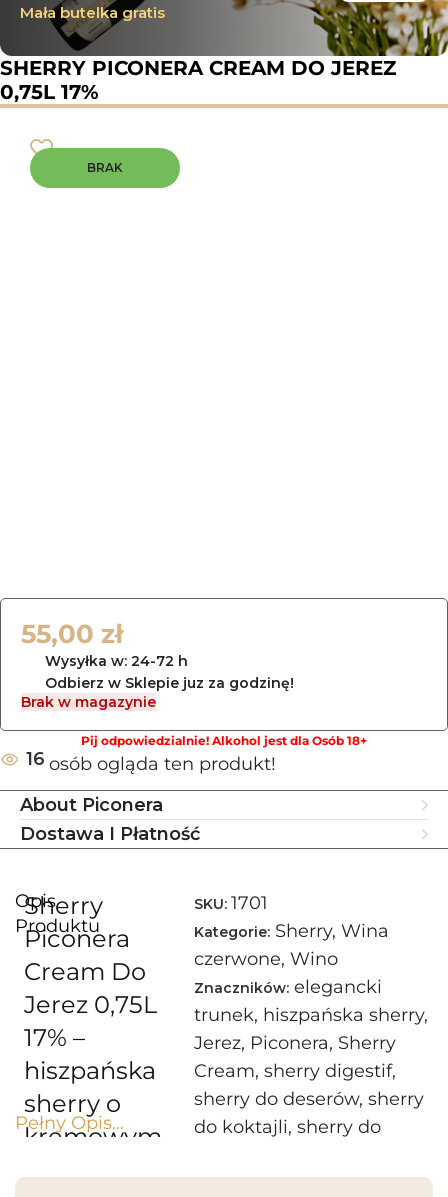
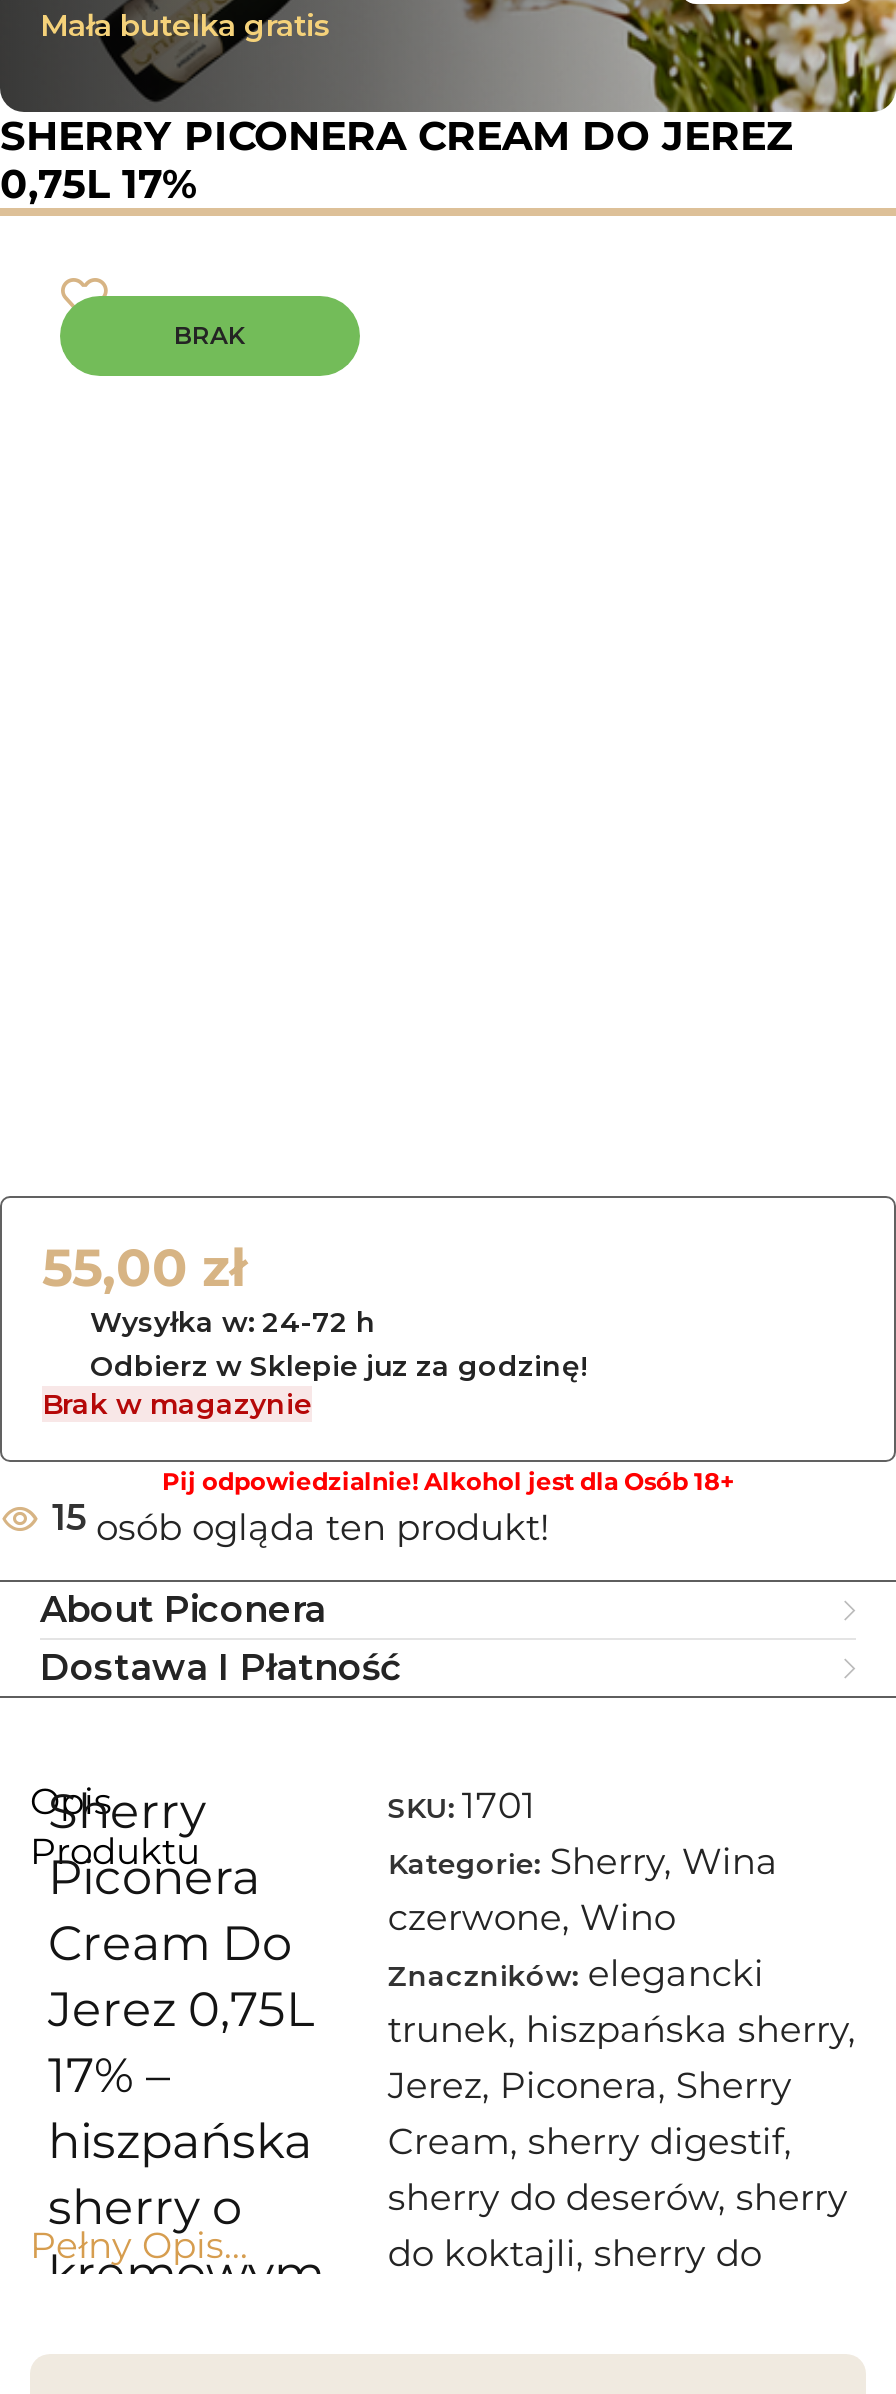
- 16 osób ogląda ten produkt!
+ 15 osób ogląda ten produkt!
